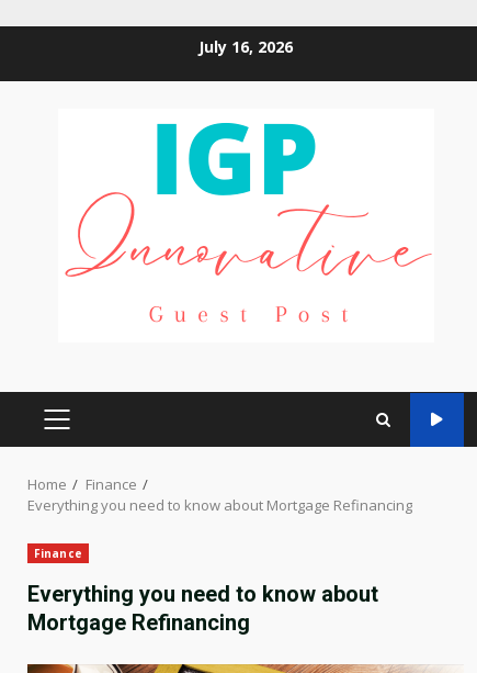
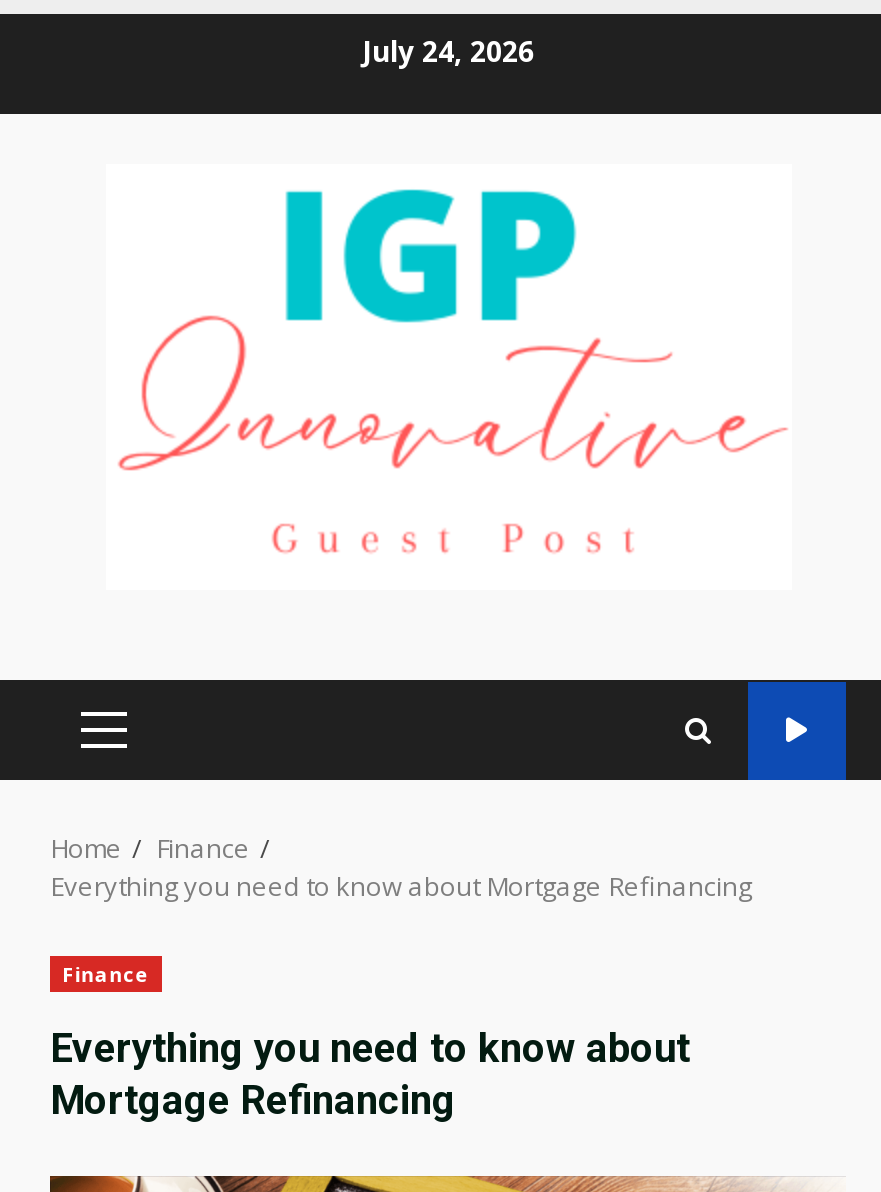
- July 16, 2026
+ July 24, 2026
